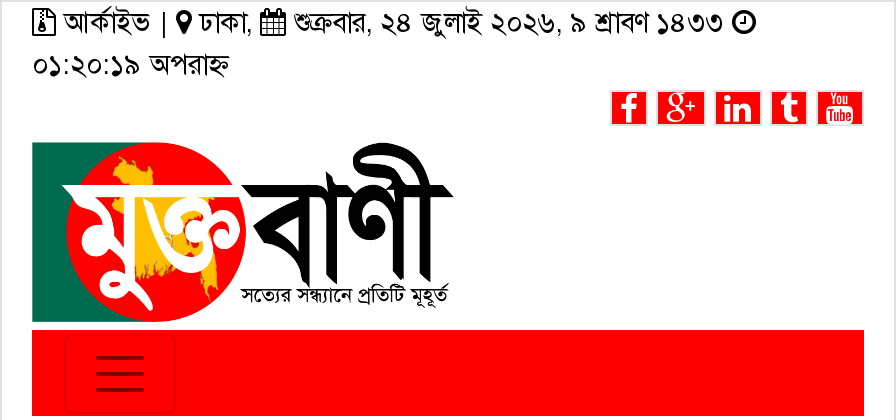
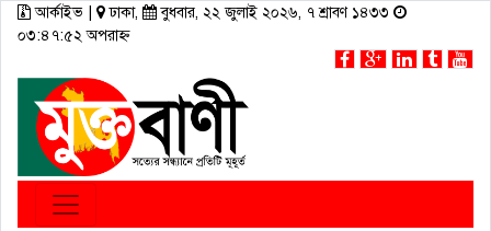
- শুক্রবার, ২৪ জুলাই ২০২৬, ৯ শ্রাবণ ১৪৩৩
+ বুধবার, ২২ জুলাই ২০২৬, ৭ শ্রাবণ ১৪৩৩

- ০১:২০:১৯ অপরাহ্ন
+ ০৩:৪৭:৫২ অপরাহ্ন
